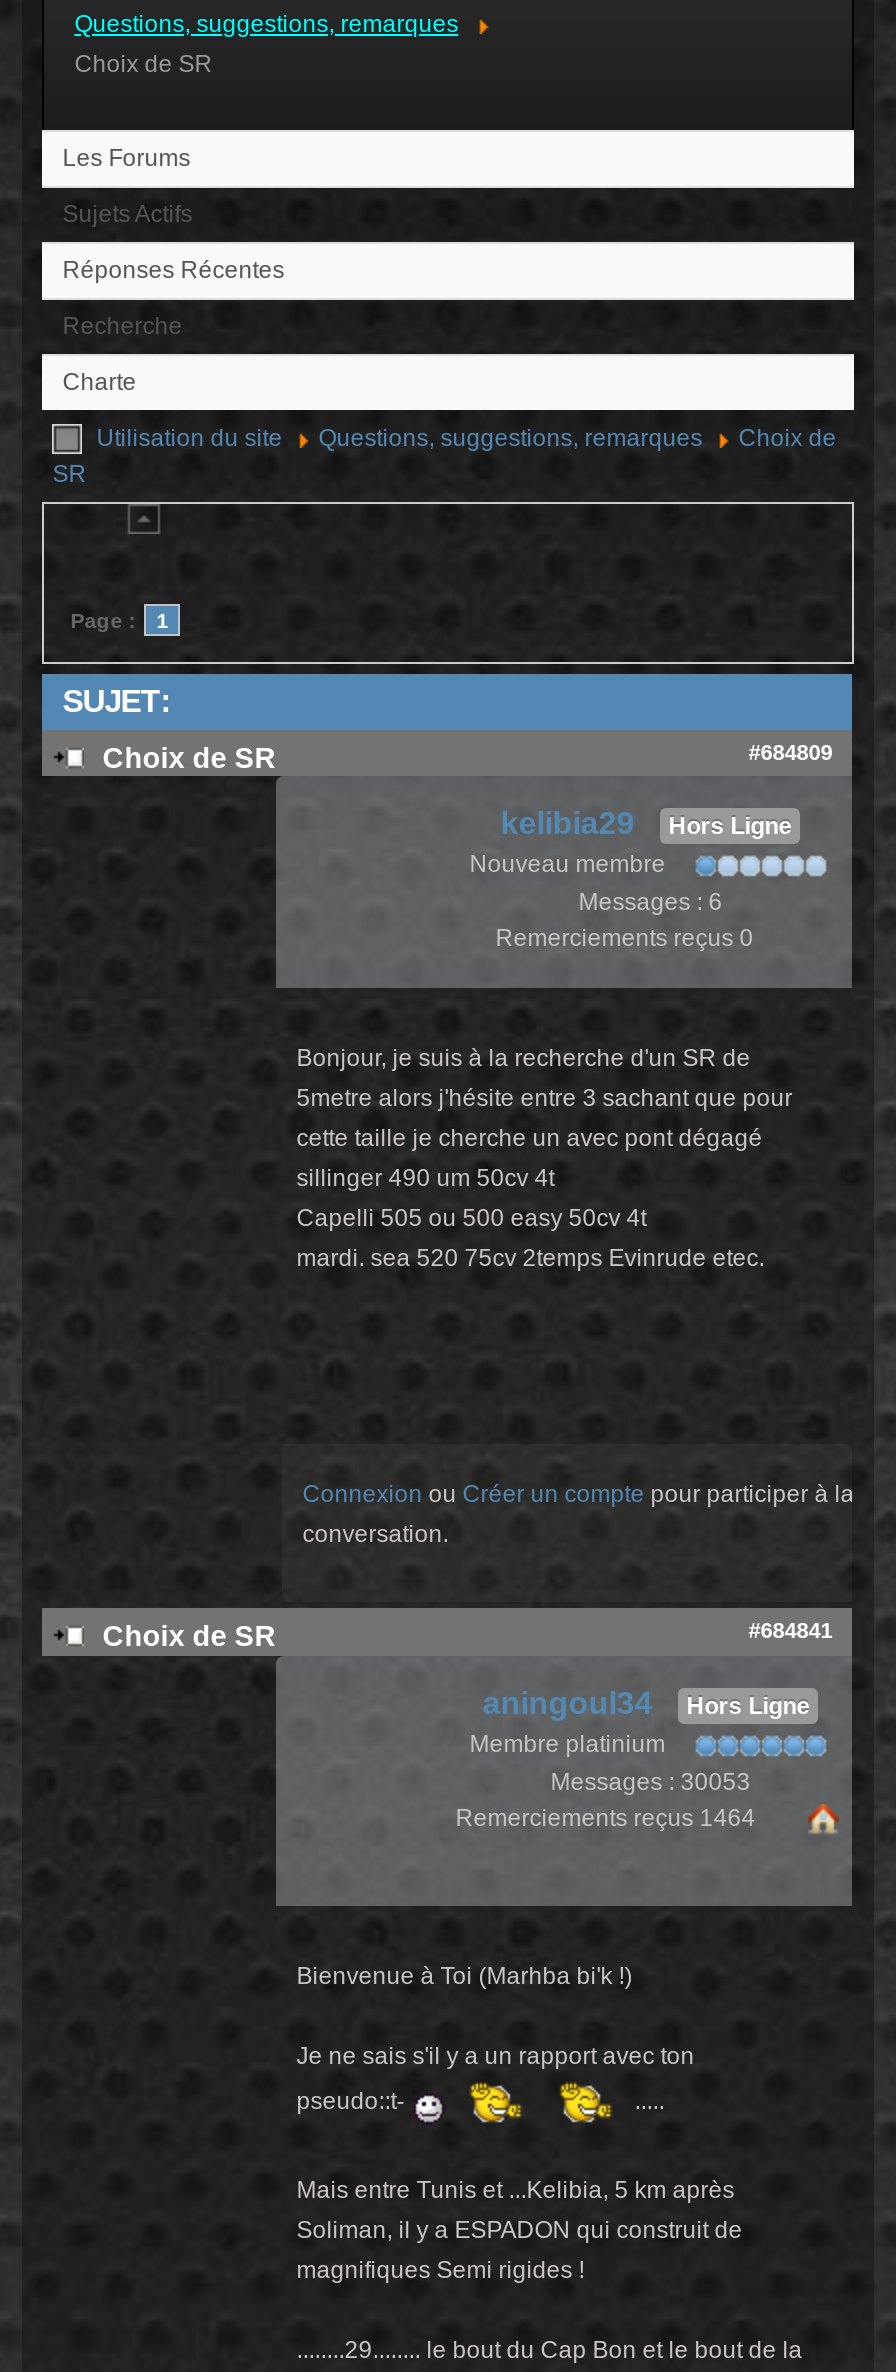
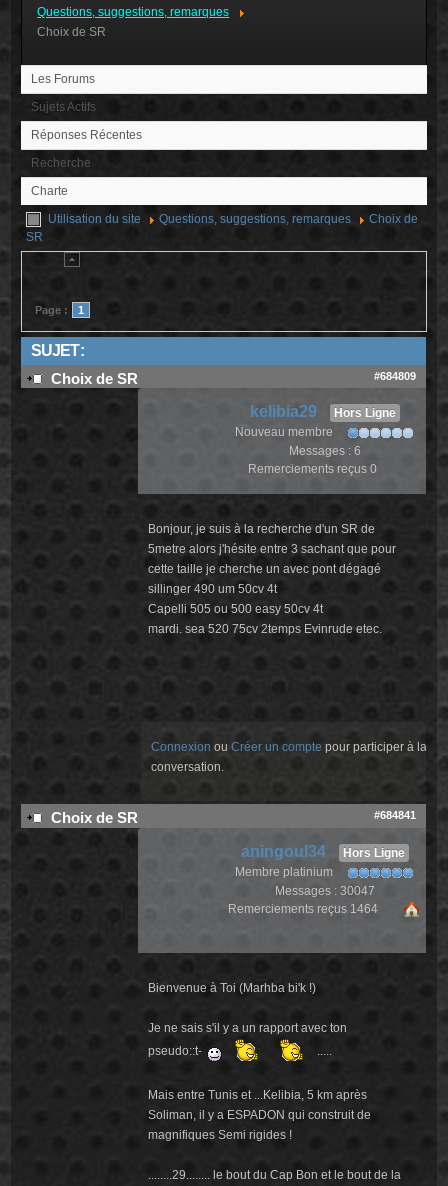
- Messages : 30053
+ Messages : 30047
